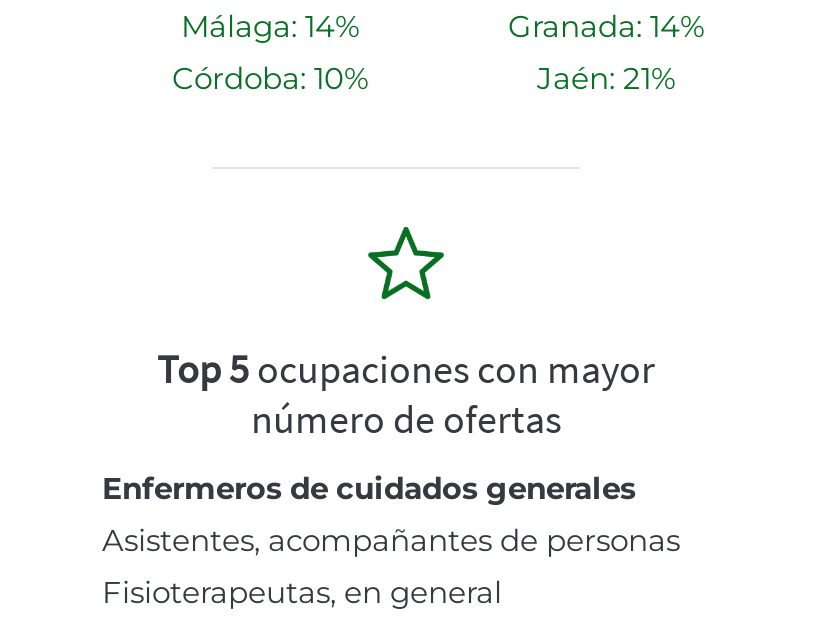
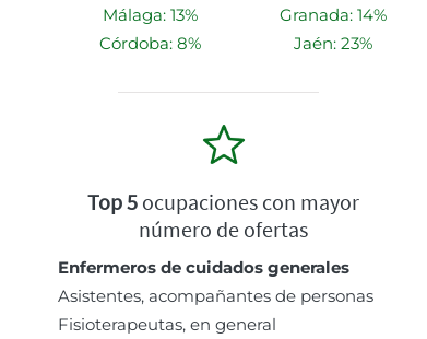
- Málaga: 14%
+ Málaga: 13%

- Córdoba: 10%
+ Córdoba: 8%

- Jaén: 21%
+ Jaén: 23%
